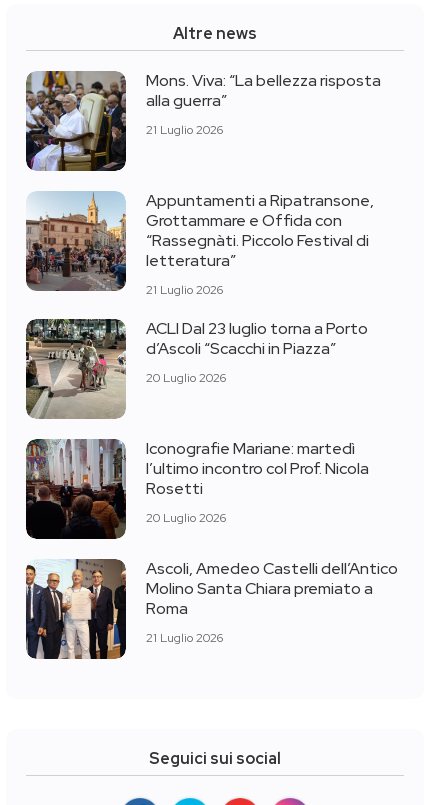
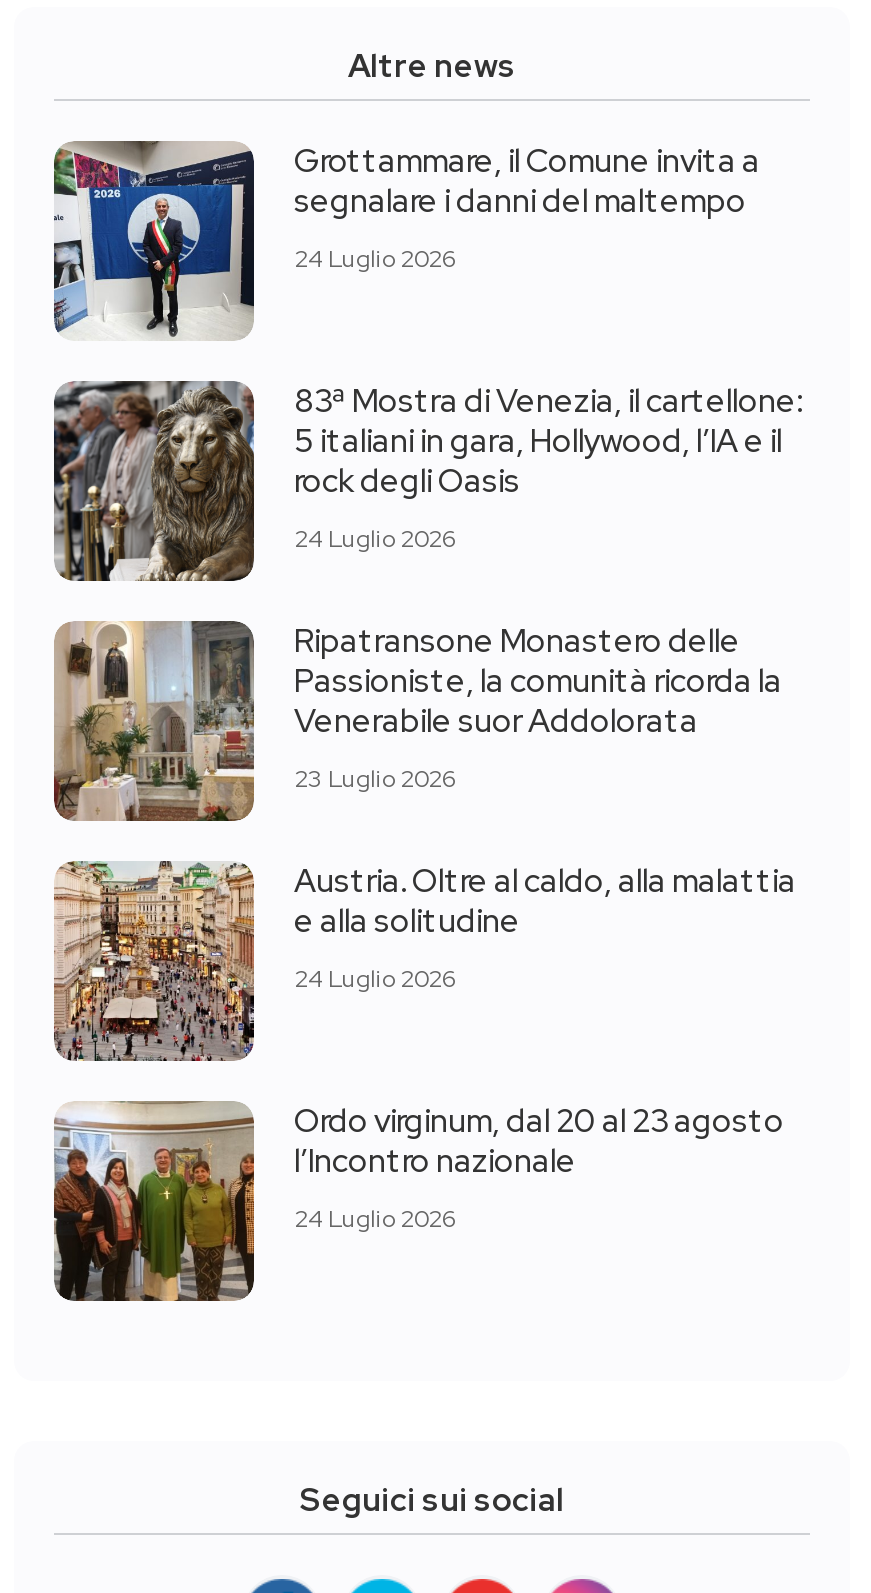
- [image]
- Mons. Viva: “La bellezza risposta
- alla guerra”
+ [image]
+ Grottammare, il Comune invita a
+ segnalare i danni del maltempo

- 21 Luglio 2026
+ 24 Luglio 2026

- [image]
- Appuntamenti a Ripatransone,
- Grottammare e Offida con
- “Rassegnàti. Piccolo Festival di
- letteratura”
+ [image]
+ 83ª Mostra di Venezia, il cartellone:
+ 5 italiani in gara, Hollywood, l’IA e il
+ rock degli Oasis

- 21 Luglio 2026
+ 24 Luglio 2026

- [image]
- ACLI Dal 23 luglio torna a Porto
- d’Ascoli “Scacchi in Piazza”
+ [image]
+ Ripatransone Monastero delle
+ Passioniste, la comunità ricorda la
+ Venerabile suor Addolorata

- 20 Luglio 2026
+ 23 Luglio 2026

- [image]
- Iconografie Mariane: martedì
- l’ultimo incontro col Prof. Nicola
- Rosetti
+ [image]
+ Austria. Oltre al caldo, alla malattia
+ e alla solitudine

- 20 Luglio 2026
+ 24 Luglio 2026

- [image]
- Ascoli, Amedeo Castelli dell’Antico
- Molino Santa Chiara premiato a
- Roma
+ [image]
+ Ordo virginum, dal 20 al 23 agosto
+ l’Incontro nazionale

- 21 Luglio 2026
+ 24 Luglio 2026
